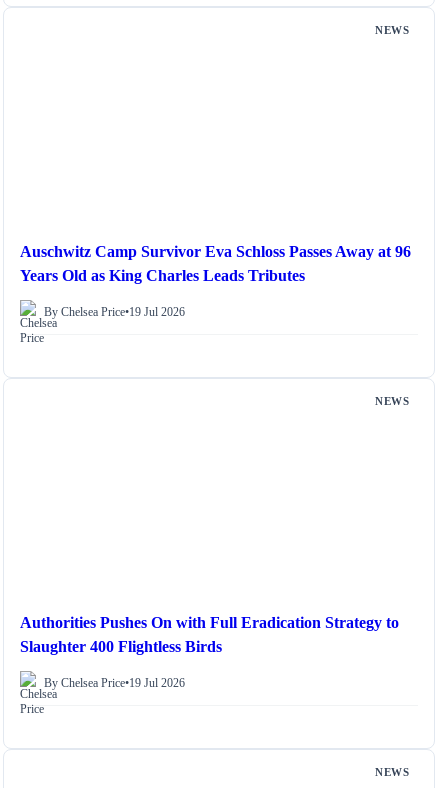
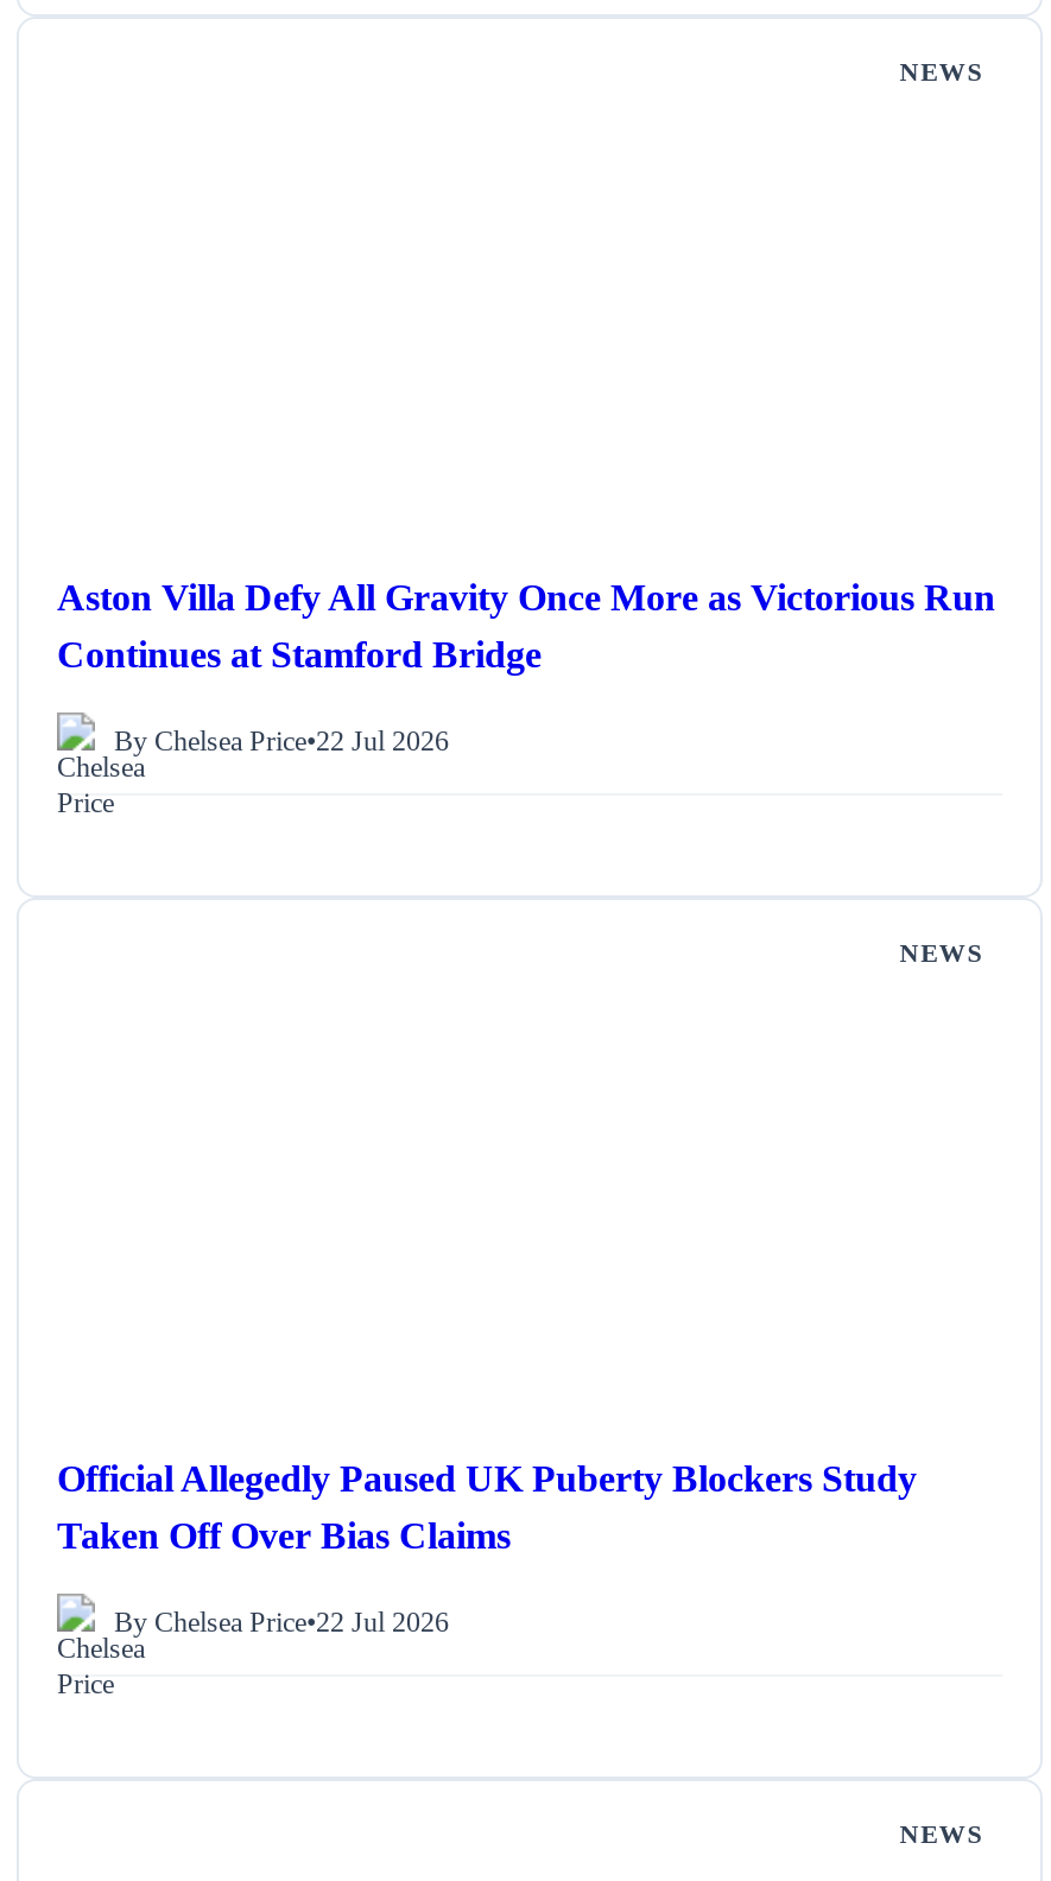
- Auschwitz Camp Survivor Eva Schloss Passes Away at 96
- Years Old as King Charles Leads Tributes
+ Aston Villa Defy All Gravity Once More as Victorious Run
+ Continues at Stamford Bridge

- By Chelsea Price•19 Jul 2026
+ By Chelsea Price•22 Jul 2026

- Authorities Pushes On with Full Eradication Strategy to
- Slaughter 400 Flightless Birds
+ Official Allegedly Paused UK Puberty Blockers Study
+ Taken Off Over Bias Claims

- By Chelsea Price•19 Jul 2026
+ By Chelsea Price•22 Jul 2026
